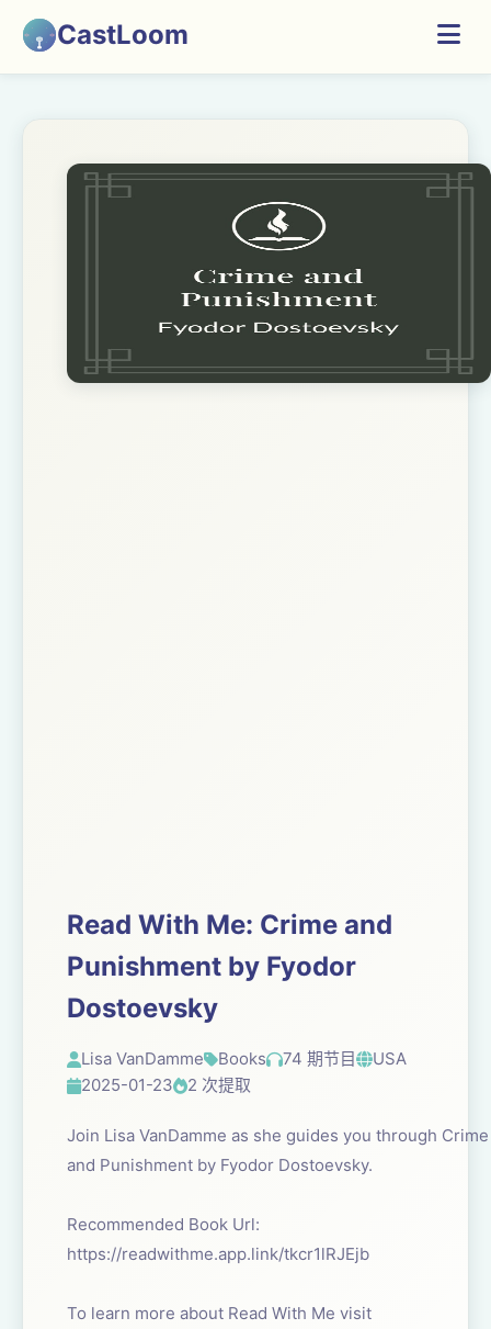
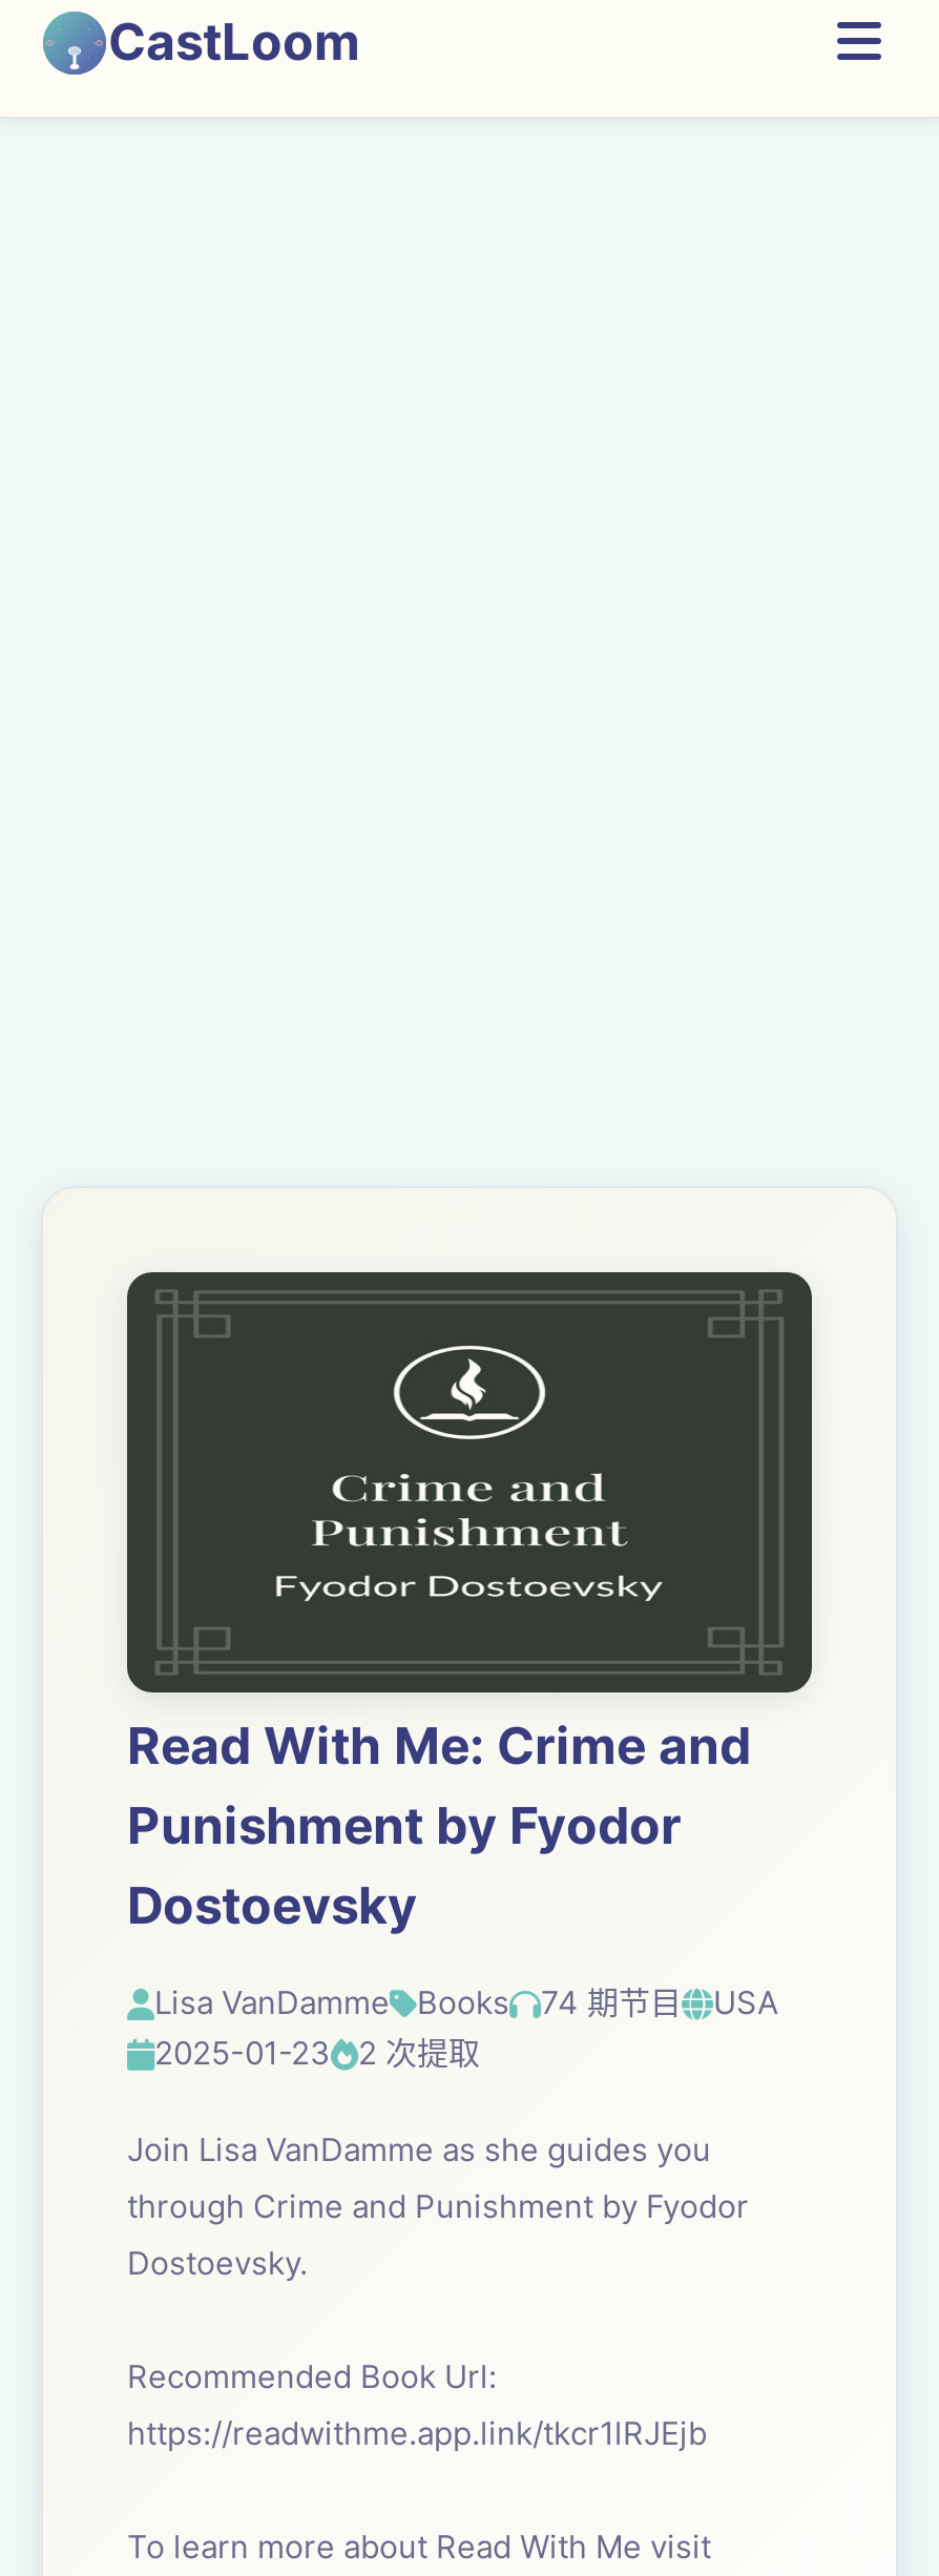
+ [image]

- [image]
